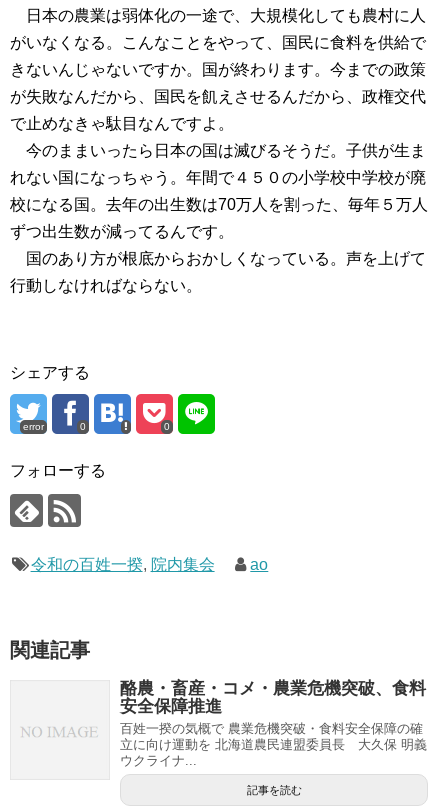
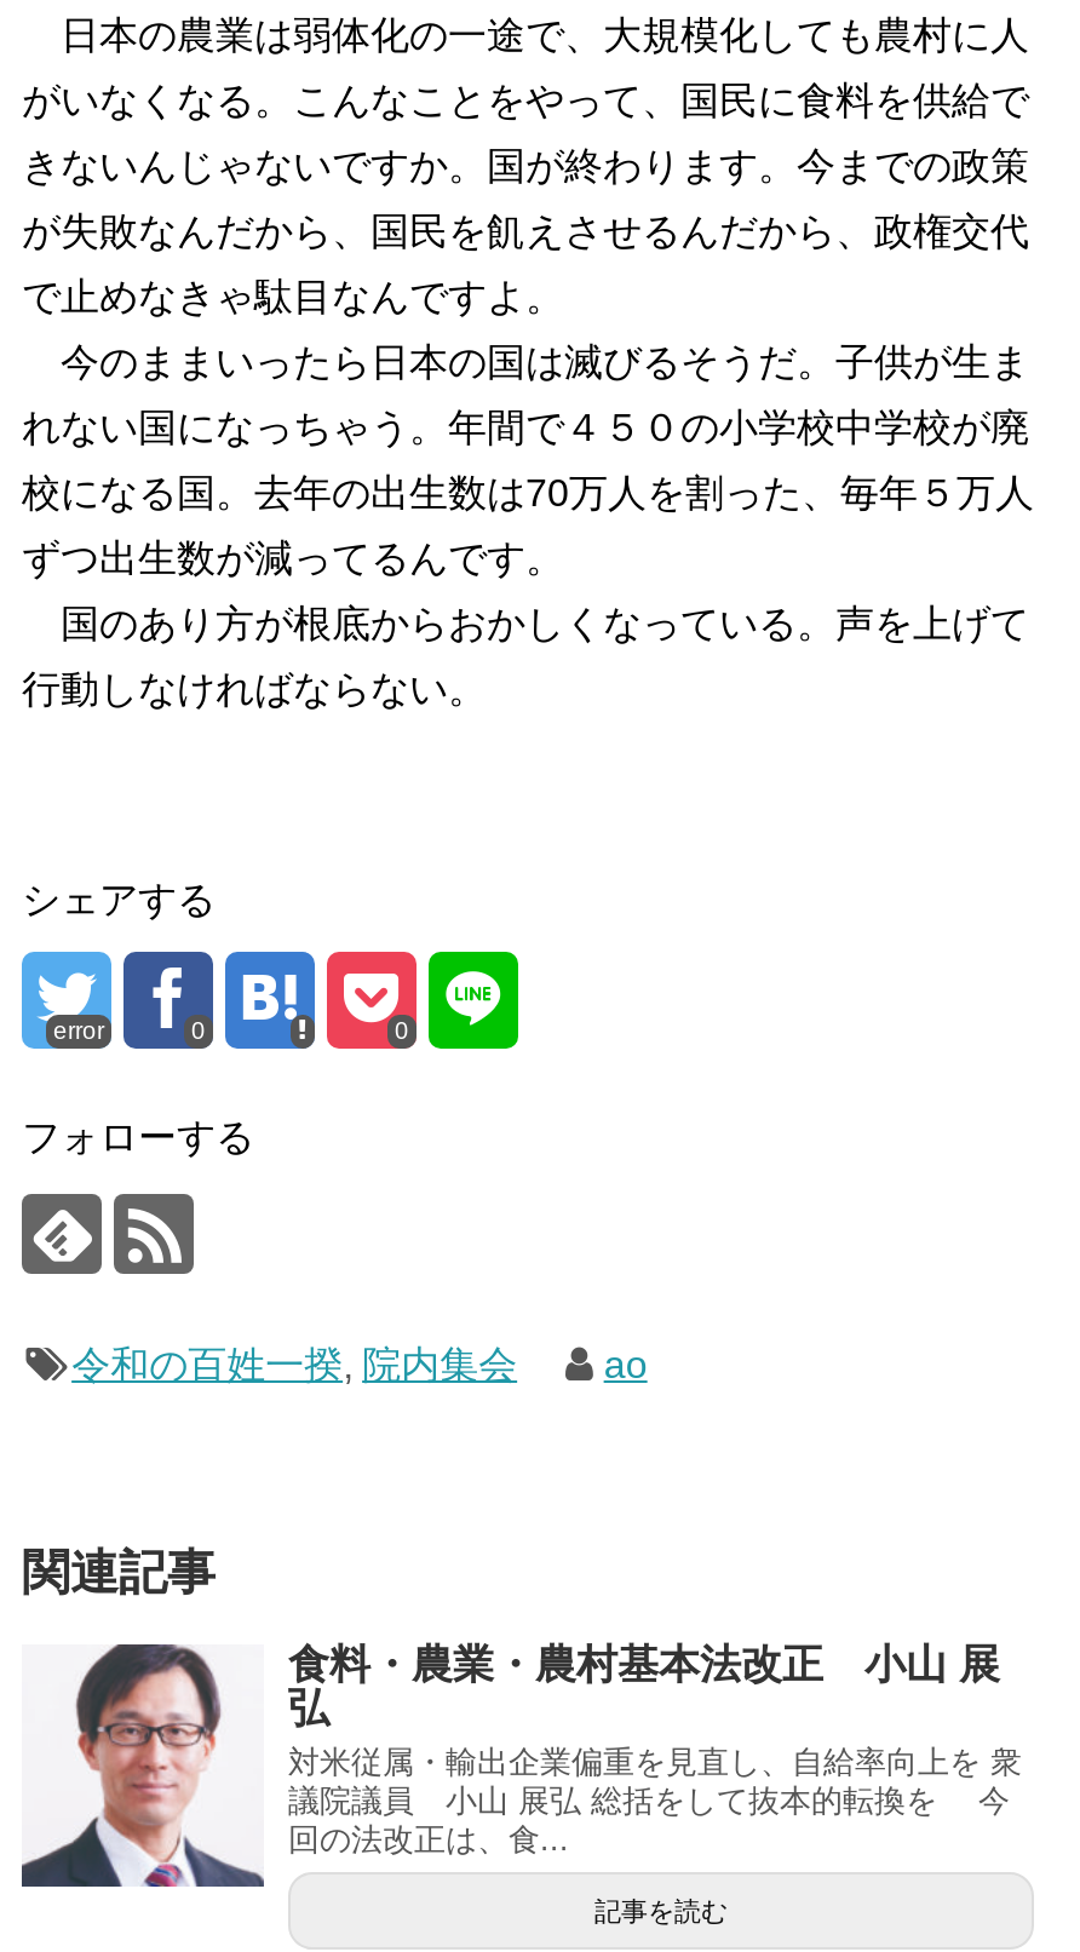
+ [image]

- 酪農・畜産・コメ・農業危機突破、食料
- 安全保障推進
- 百姓一揆の気概で 農業危機突破・食料安全保障の確
- 立に向け運動を 北海道農民連盟委員長 大久保 明義
- ウクライナ...
+ 食料・農業・農村基本法改正 小山 展
+ 弘
+ 対米従属・輸出企業偏重を見直し、自給率向上を 衆
+ 議院議員 小山 展弘 総括をして抜本的転換を 今
+ 回の法改正は、食...
